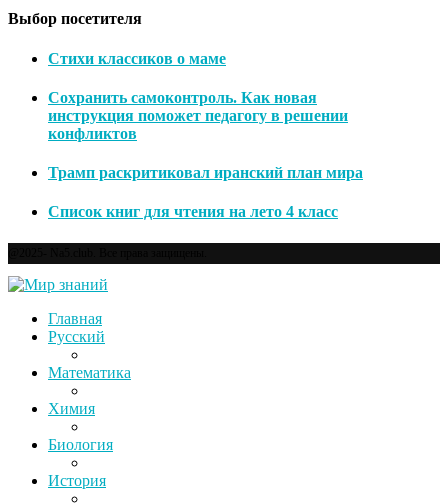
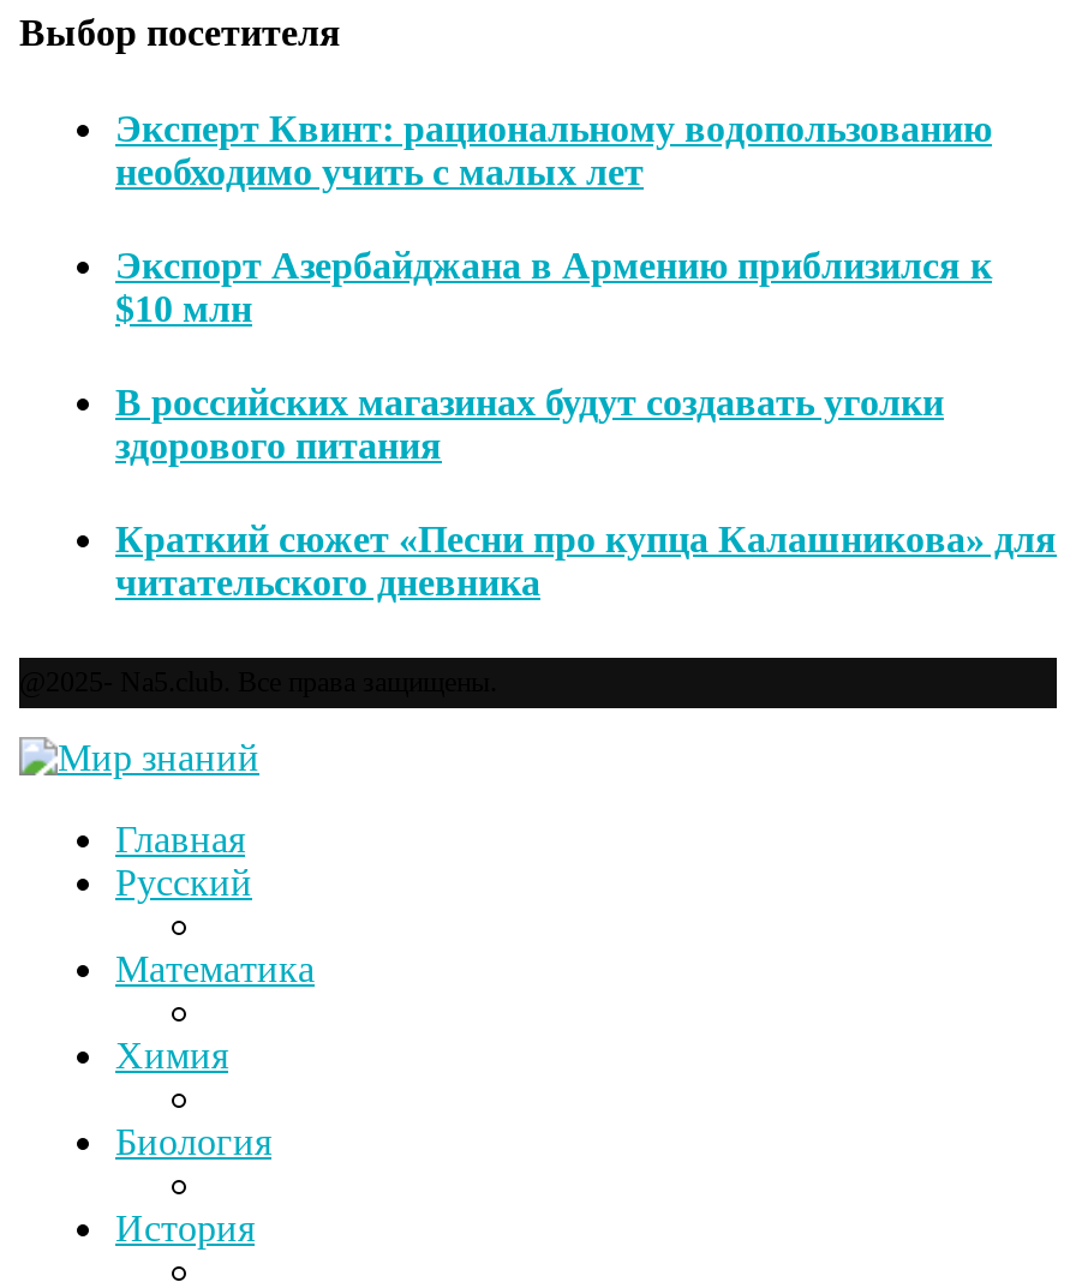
- Стихи классиков о маме
+ Эксперт Квинт: рациональному водопользованию
+ необходимо учить с малых лет

- Сохранить самоконтроль. Как новая
- инструкция поможет педагогу в решении
- конфликтов
+ Экспорт Азербайджана в Армению приблизился к
+ $10 млн

- Трамп раскритиковал иранский план мира
+ В российских магазинах будут создавать уголки
+ здорового питания

- Список книг для чтения на лето 4 класс
+ Краткий сюжет «Песни про купца Калашникова» для
+ читательского дневника
